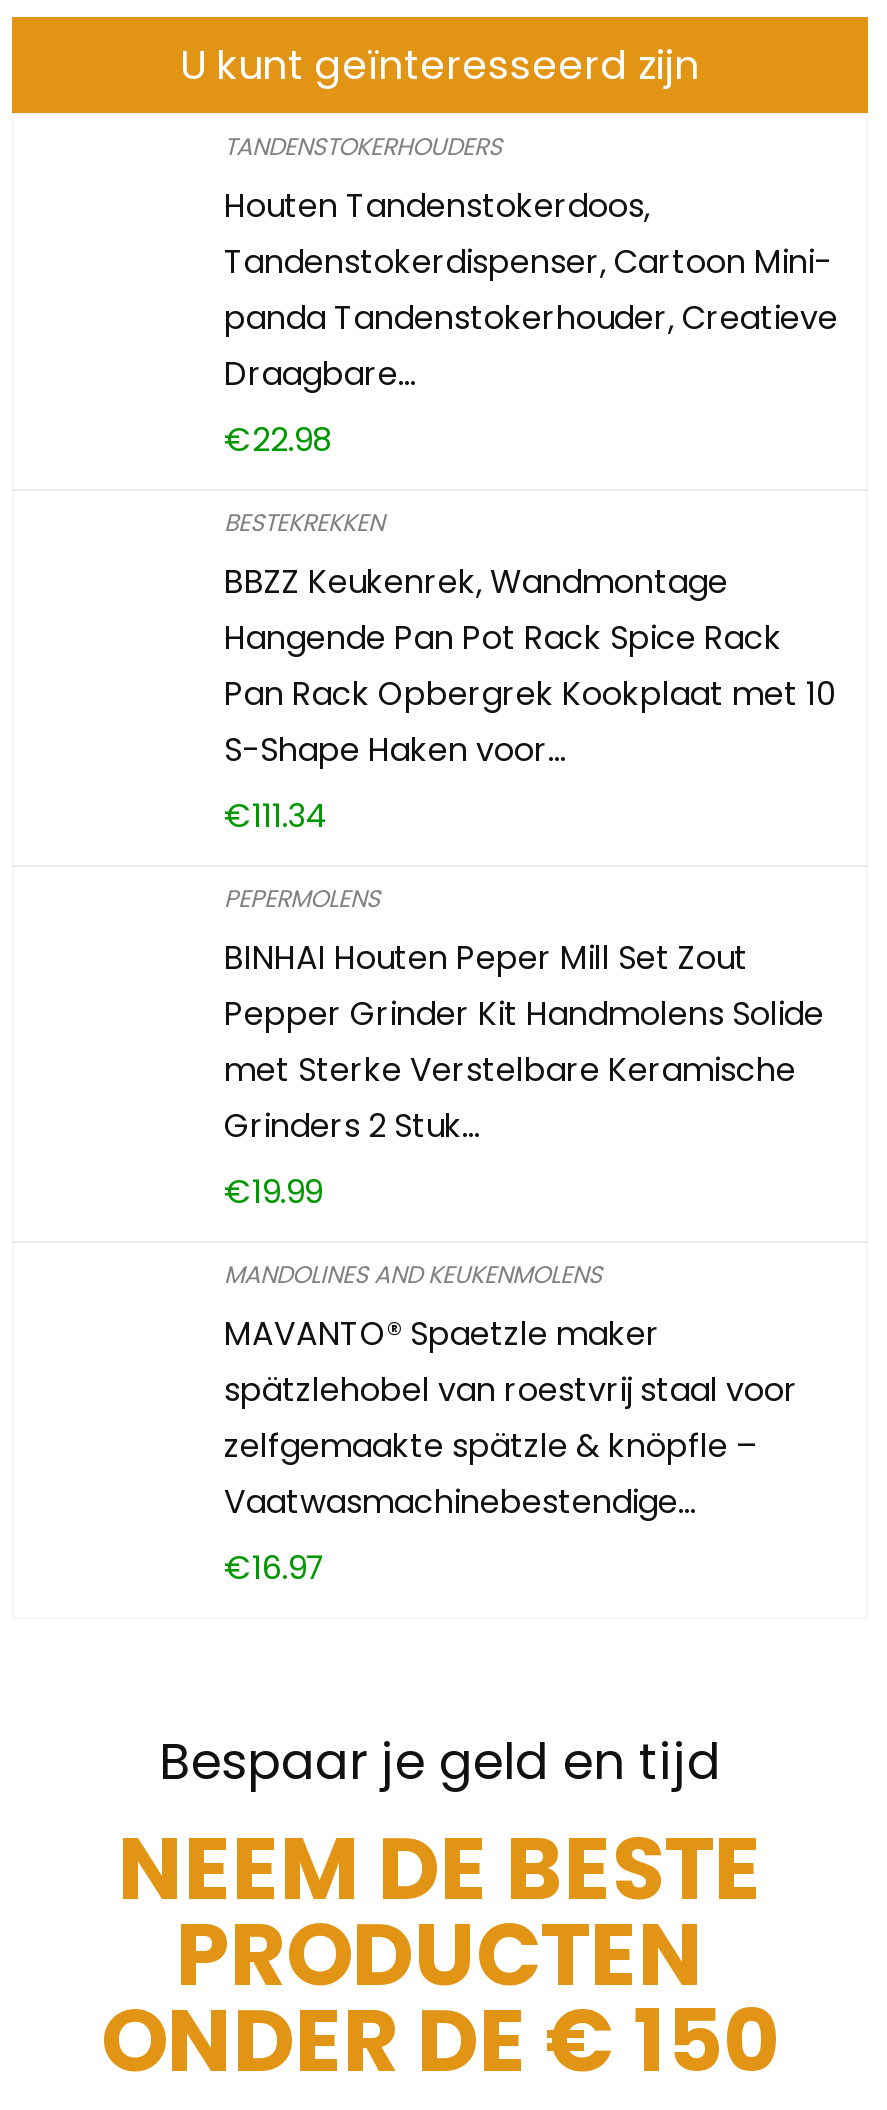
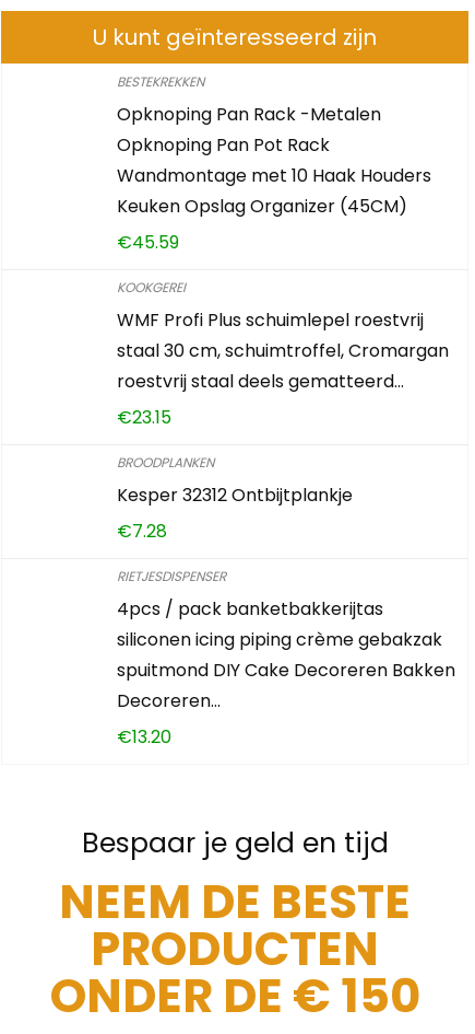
- TANDENSTOKERHOUDERS
- Houten Tandenstokerdoos,
- Tandenstokerdispenser, Cartoon Mini-
- panda Tandenstokerhouder, Creatieve
- Draagbare…
- €22.98

moved up: BESTEKREKKEN

- BBZZ Keukenrek, Wandmontage
- Hangende Pan Pot Rack Spice Rack
- Pan Rack Opbergrek Kookplaat met 10
- S-Shape Haken voor…
- €111.34
- PEPERMOLENS
- BINHAI Houten Peper Mill Set Zout
- Pepper Grinder Kit Handmolens Solide
- met Sterke Verstelbare Keramische
- Grinders 2 Stuk…
- €19.99
- MANDOLINES AND KEUKENMOLENS
- MAVANTO® Spaetzle maker
- spätzlehobel van roestvrij staal voor
- zelfgemaakte spätzle & knöpfle –
- Vaatwasmachinebestendige…
- €16.97
+ Opknoping Pan Rack -Metalen
+ Opknoping Pan Pot Rack
+ Wandmontage met 10 Haak Houders
+ Keuken Opslag Organizer (45CM)
+ €45.59
+ KOOKGEREI
+ WMF Profi Plus schuimlepel roestvrij
+ staal 30 cm, schuimtroffel, Cromargan
+ roestvrij staal deels gematteerd…
+ €23.15
+ BROODPLANKEN
+ Kesper 32312 Ontbijtplankje
+ €7.28
+ RIETJESDISPENSER
+ 4pcs / pack banketbakkerijtas
+ siliconen icing piping crème gebakzak
+ spuitmond DIY Cake Decoreren Bakken
+ Decoreren…
+ €13.20
